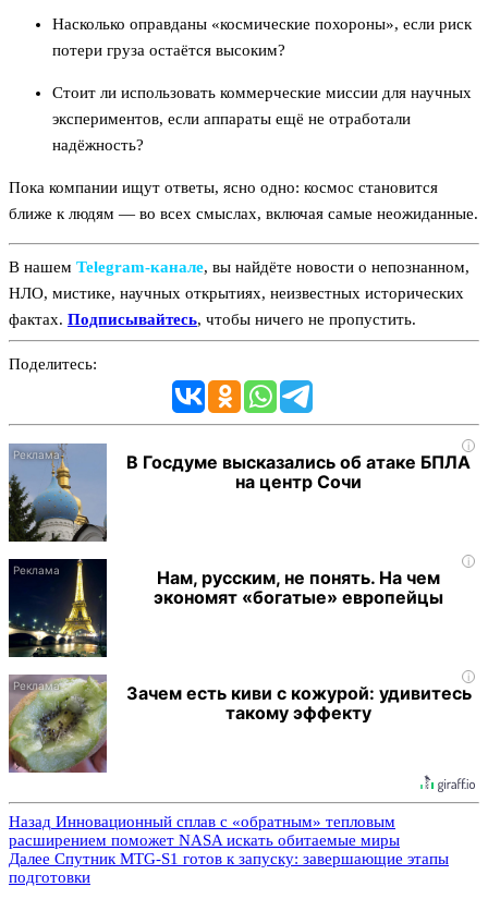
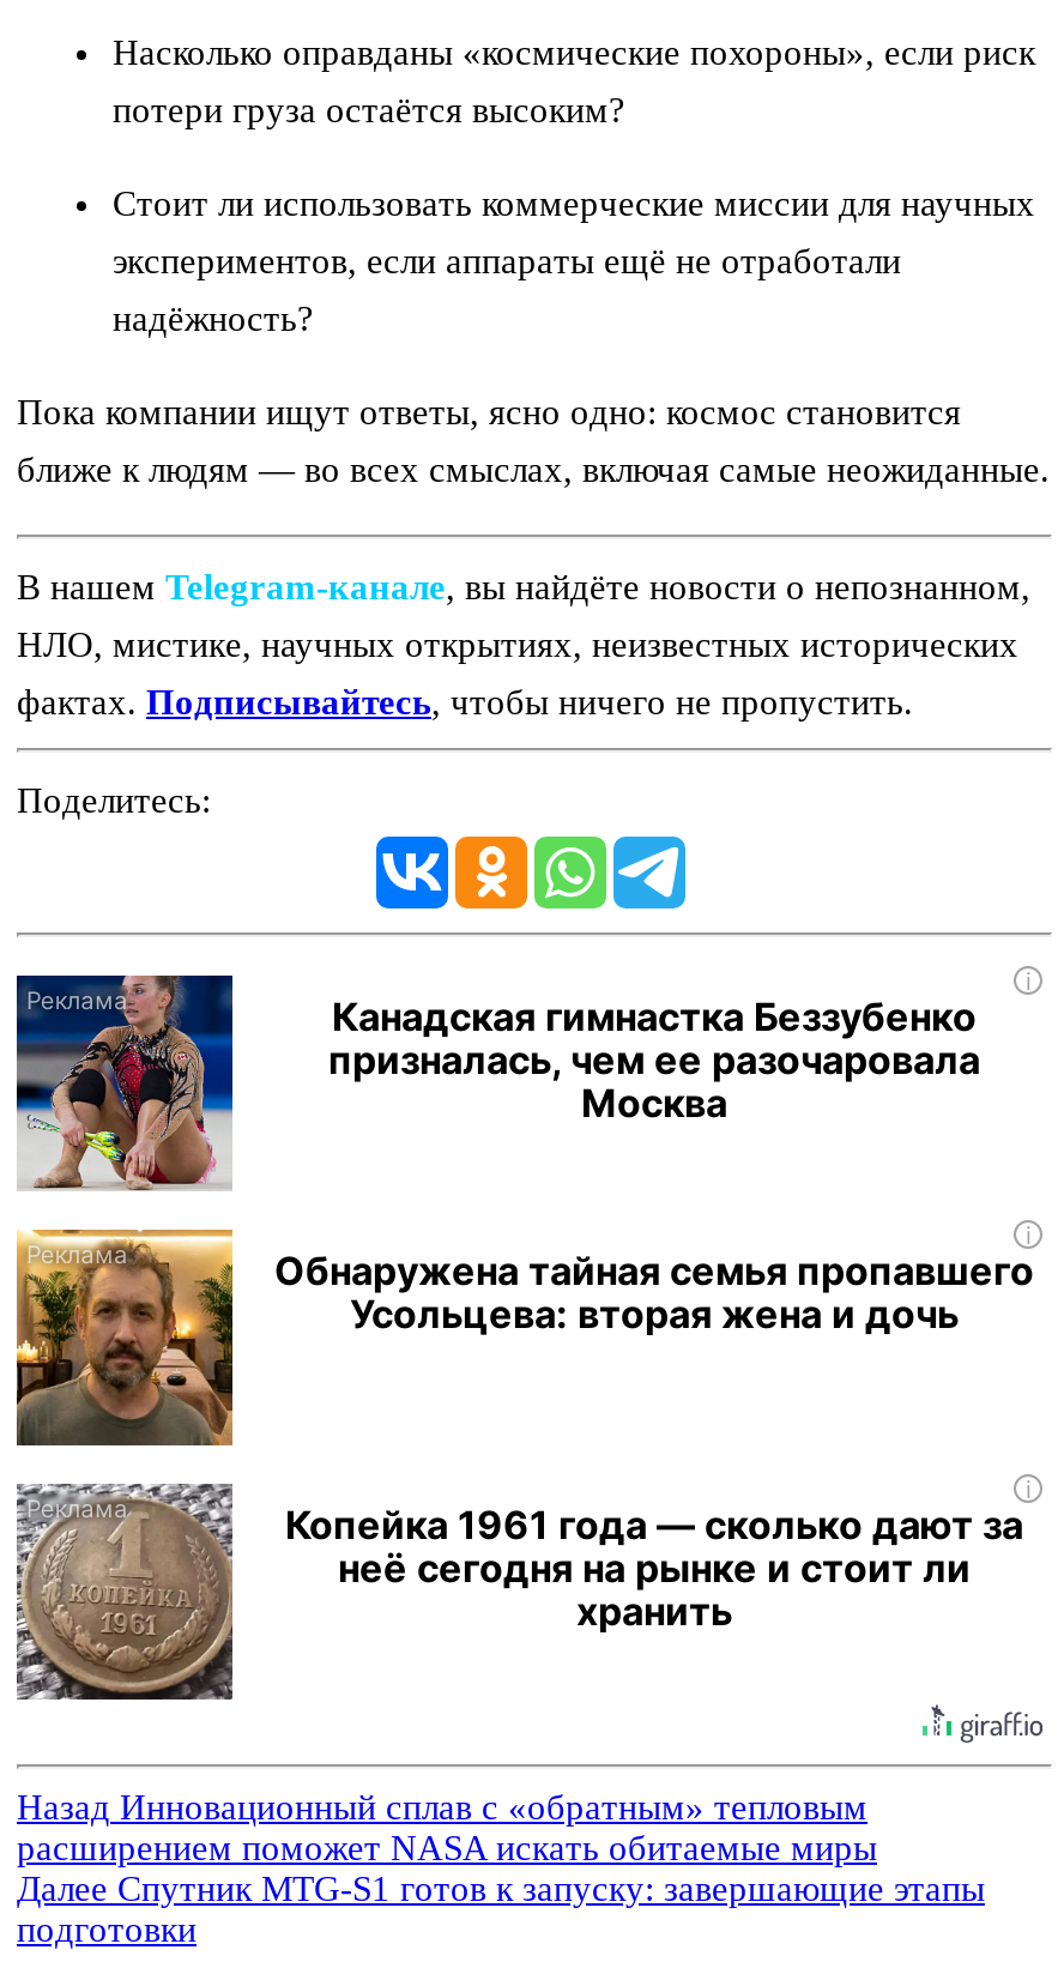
- [image]
- В Госдуме высказались об атаке БПЛА
- на центр Сочи
+ [image]
+ Канадская гимнастка Беззубенко
+ призналась, чем ее разочаровала
+ Москва

- [image]
+ [image]

- Нам, русским, не понять. На чем
- экономят «богатые» европейцы
+ Обнаружена тайная семья пропавшего
+ Усольцева: вторая жена и дочь

- [image]
- Зачем есть киви с кожурой: удивитесь
- такому эффекту
+ [image]
+ Копейка 1961 года — сколько дают за
+ неё сегодня на рынке и стоит ли
+ хранить
